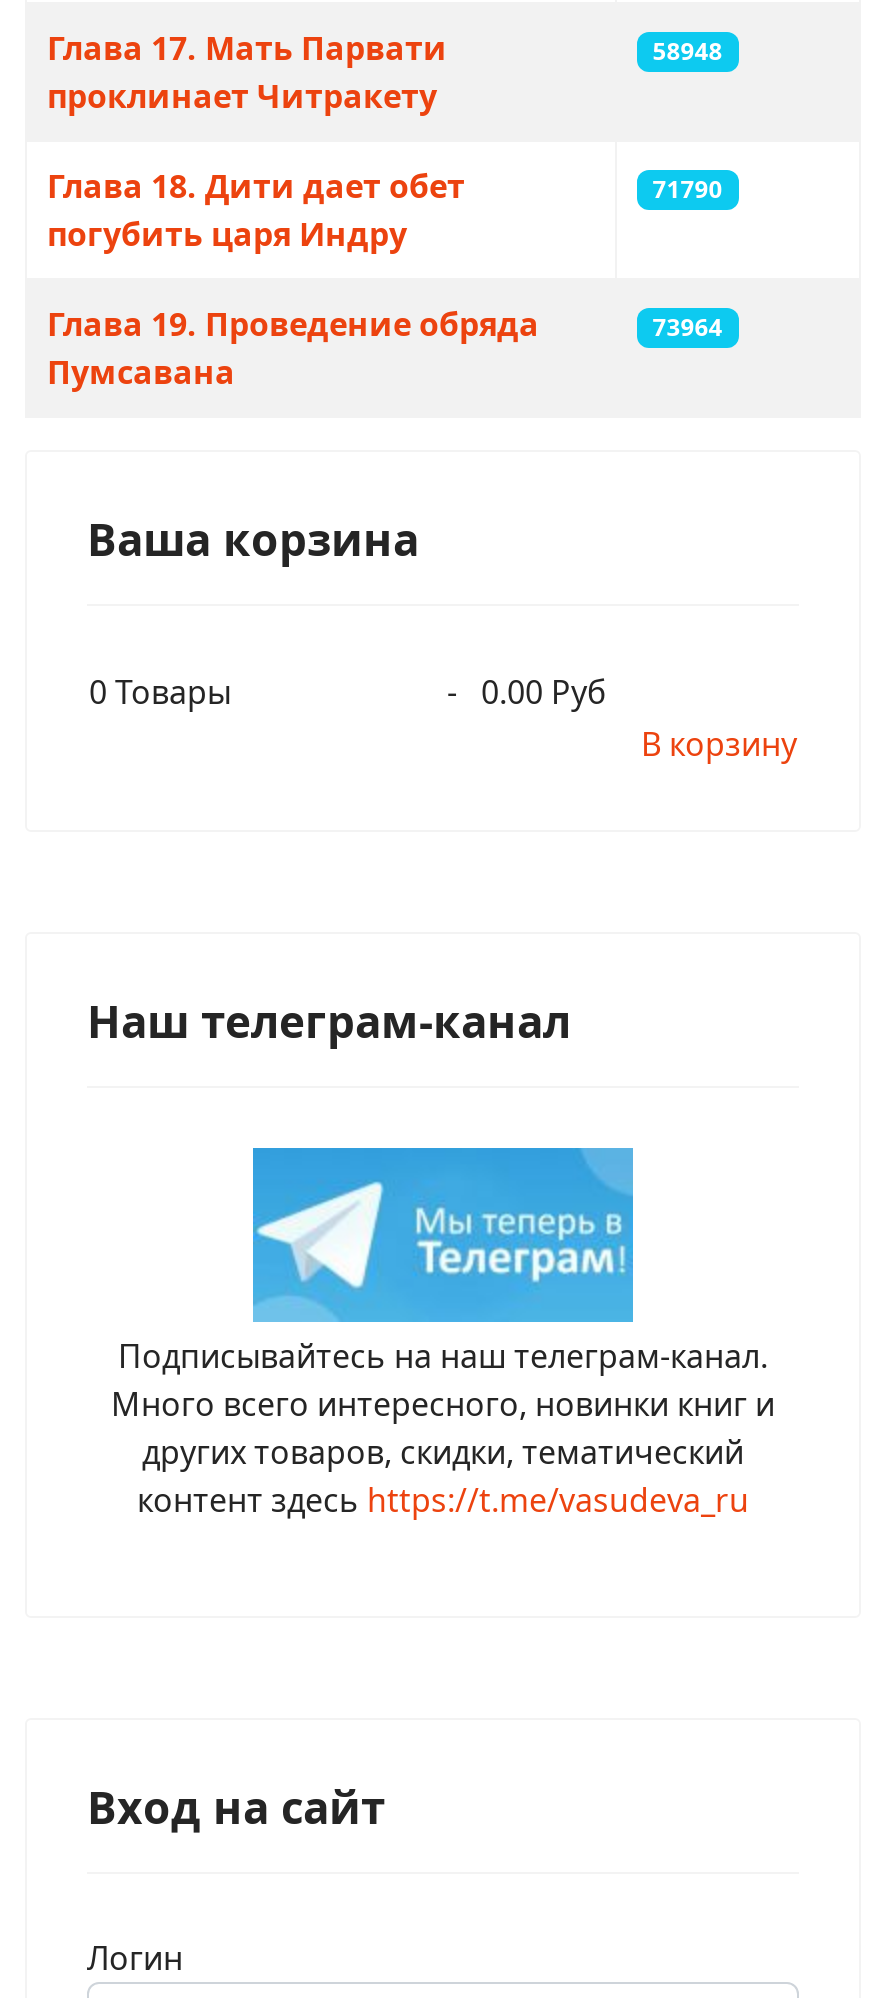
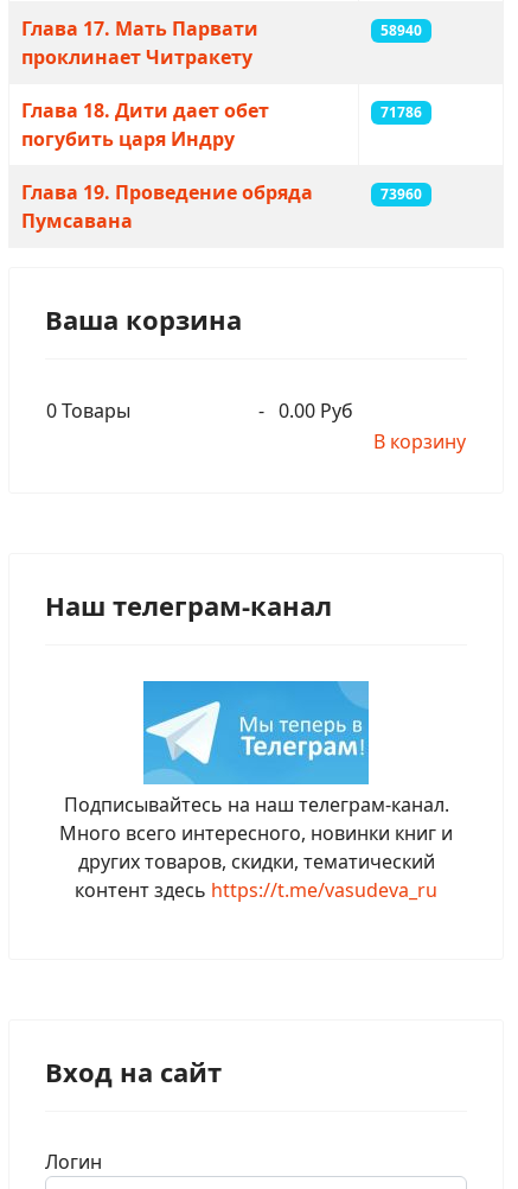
- 58948
+ 58940

- 71790
+ 71786

- 73964
+ 73960
